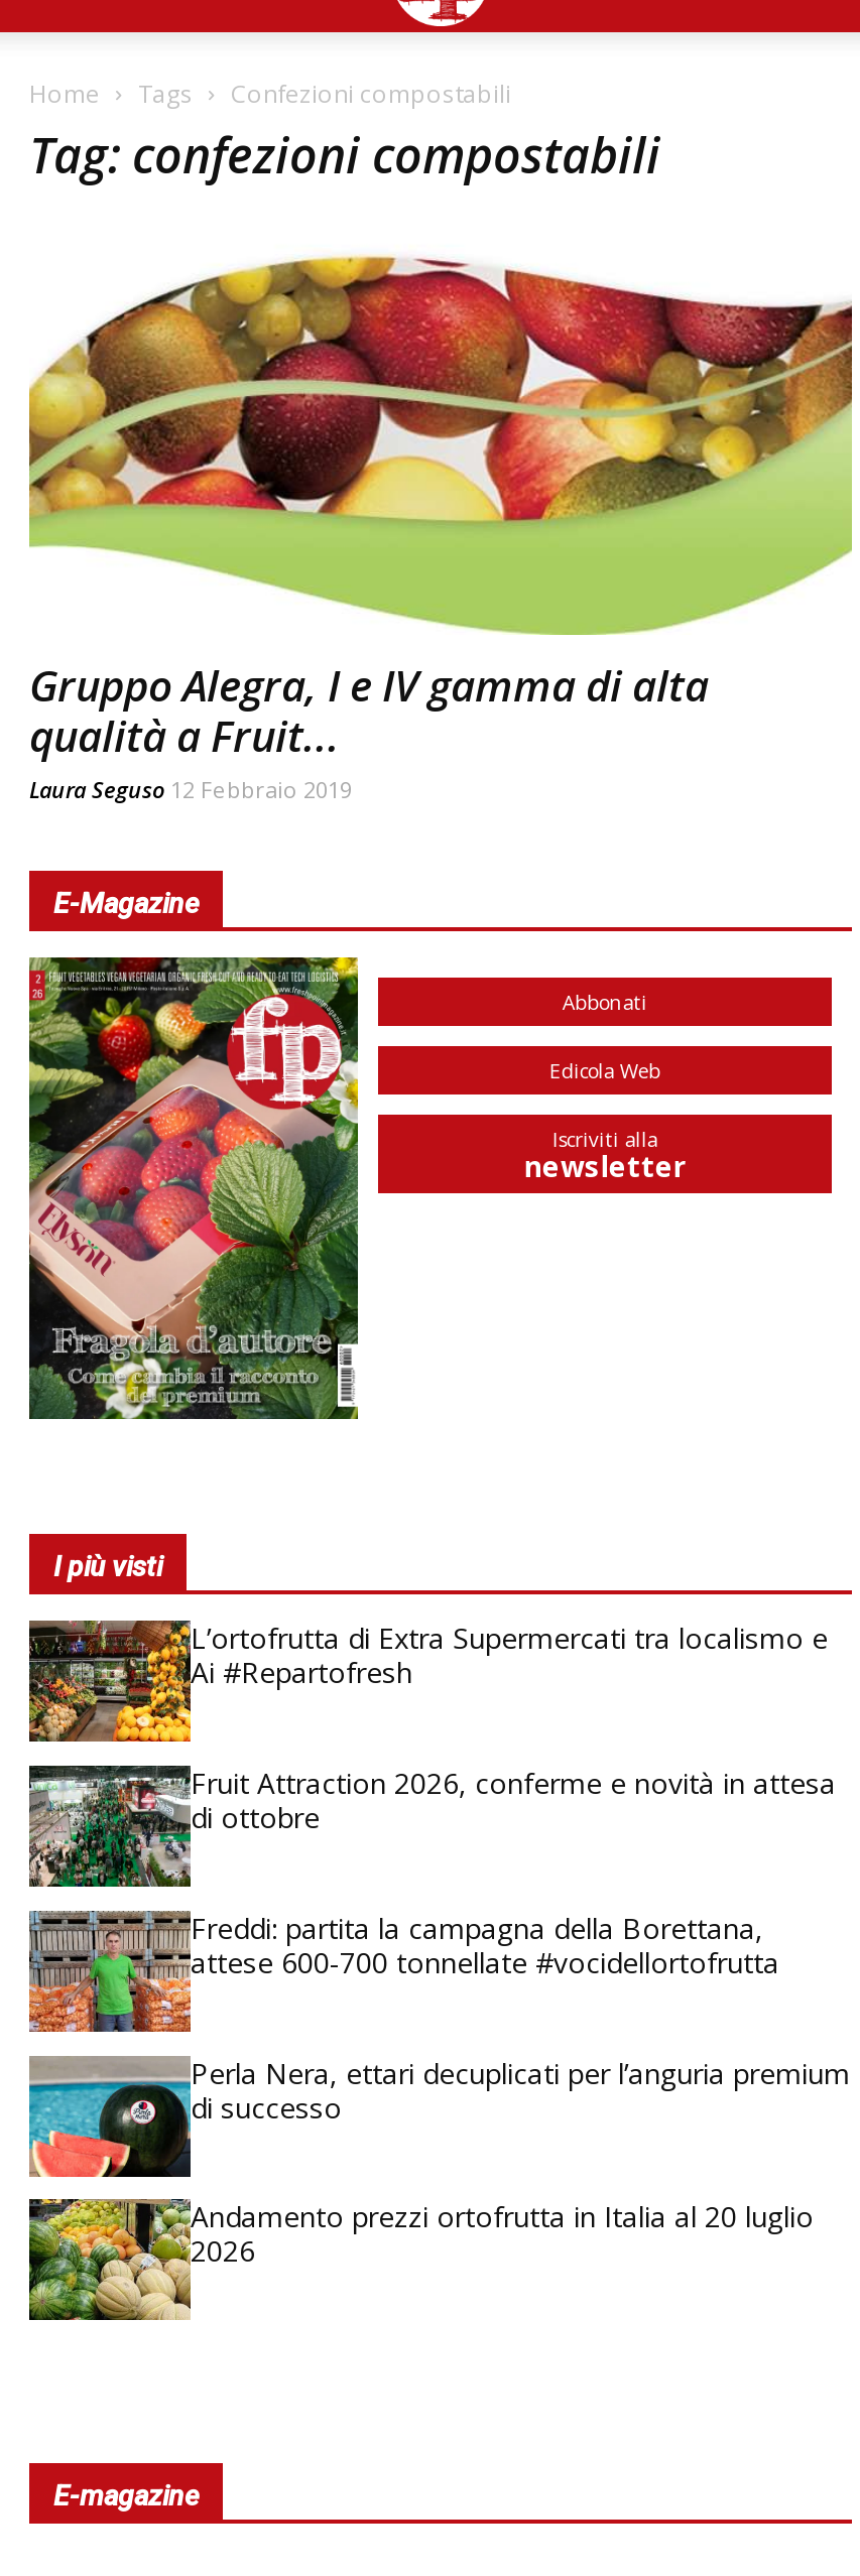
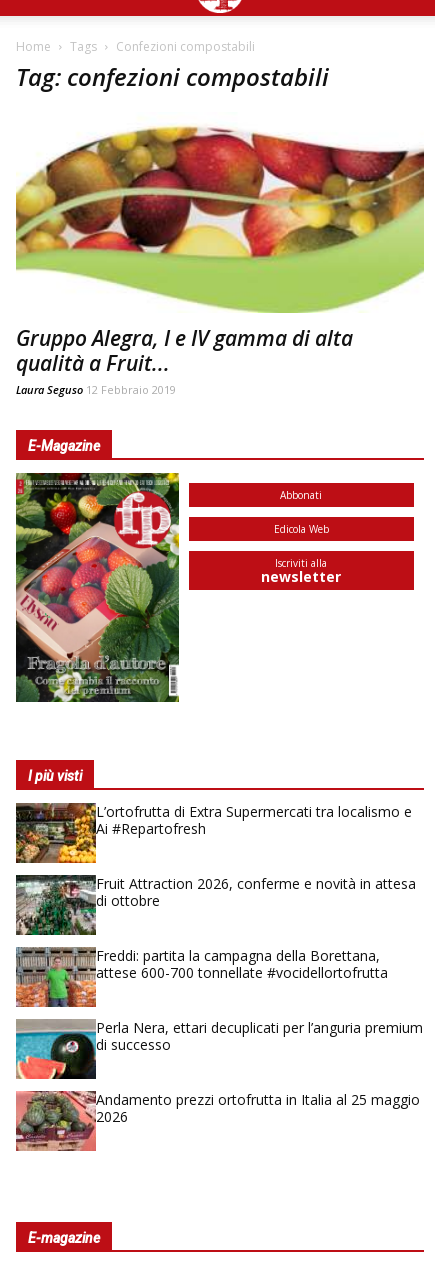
- [image]
- Andamento prezzi ortofrutta in Italia al 20 luglio
+ [image]
+ Andamento prezzi ortofrutta in Italia al 25 maggio
